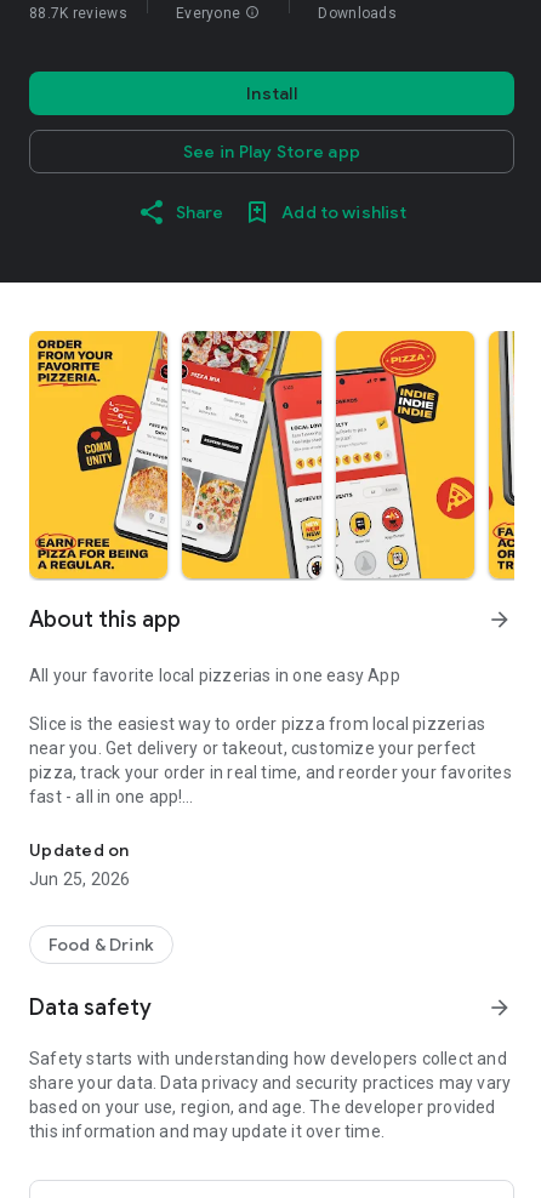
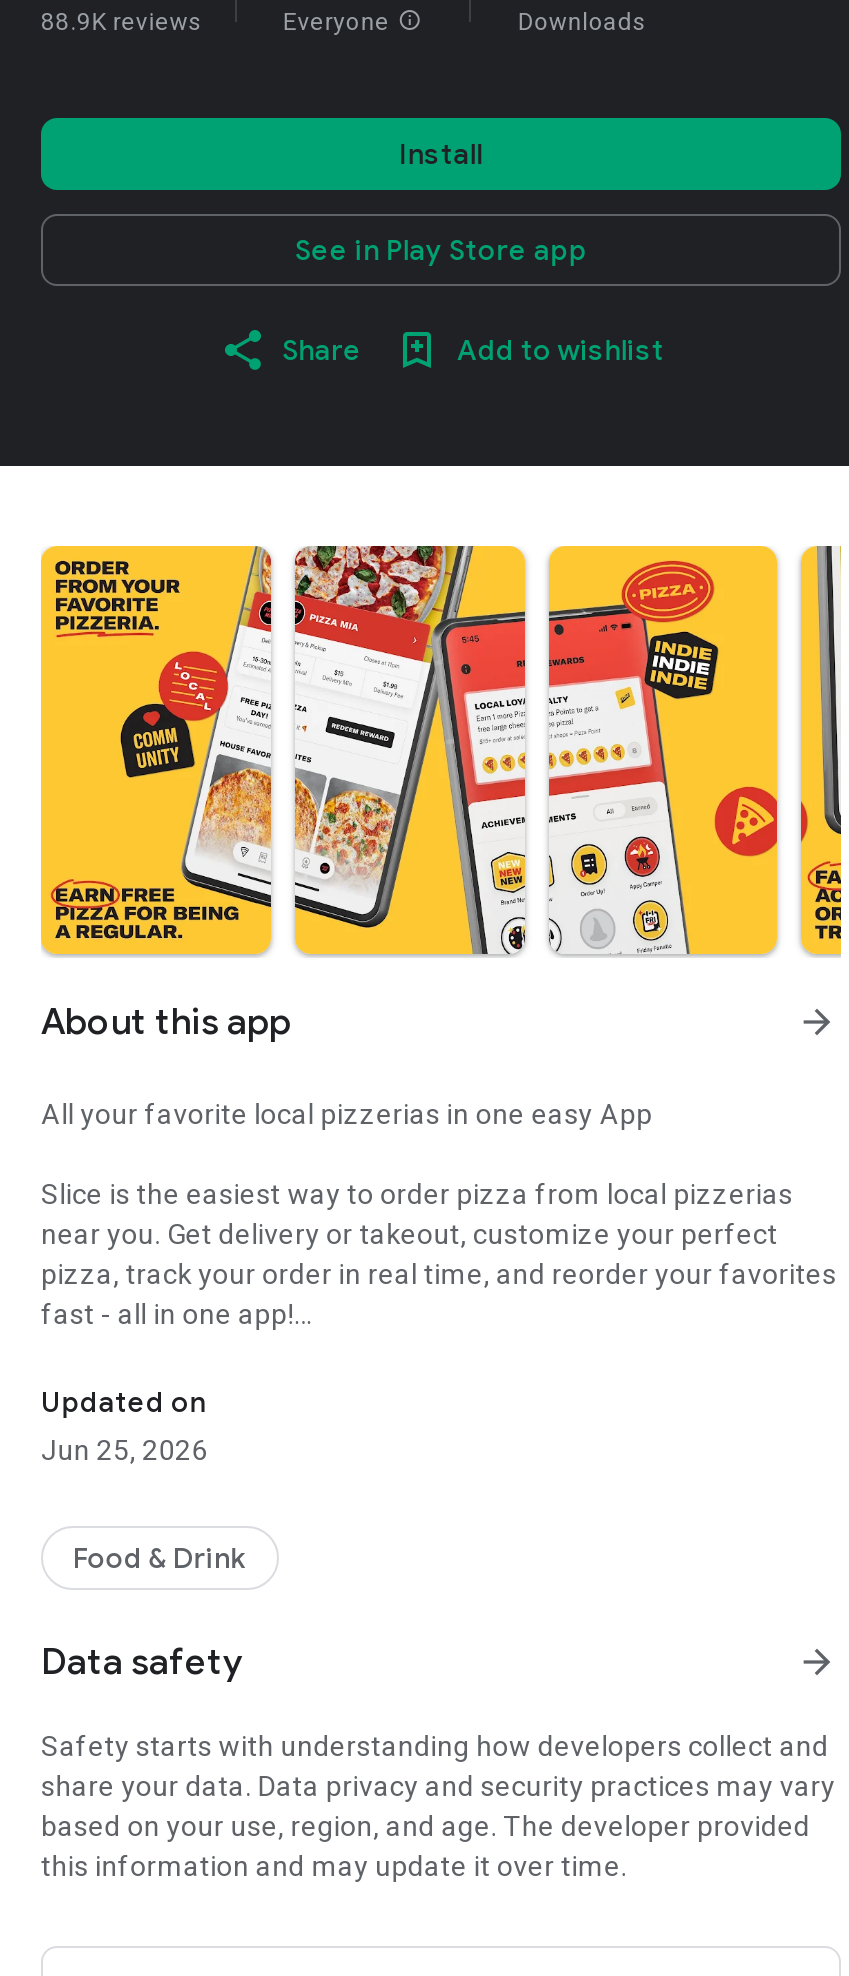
- 88.7K reviews
+ 88.9K reviews
